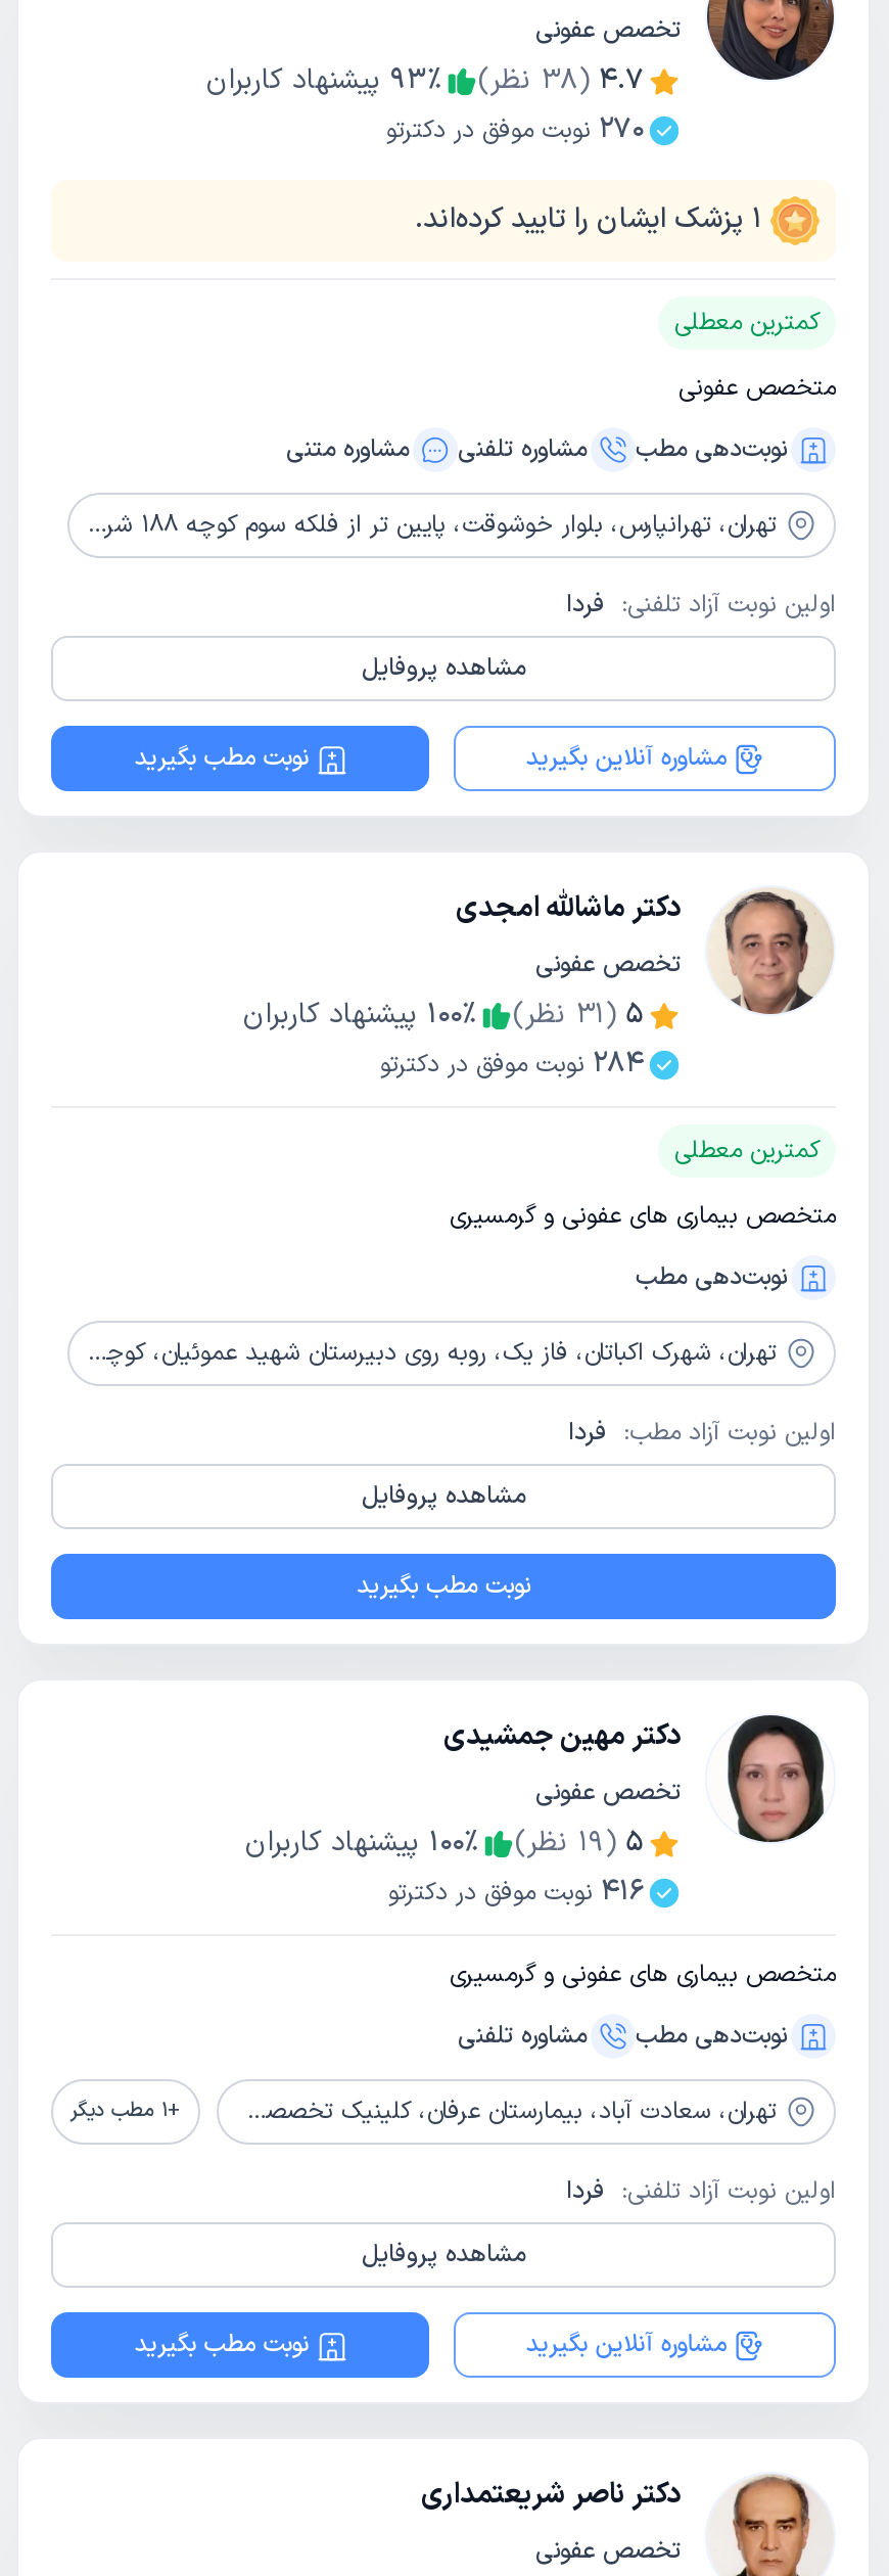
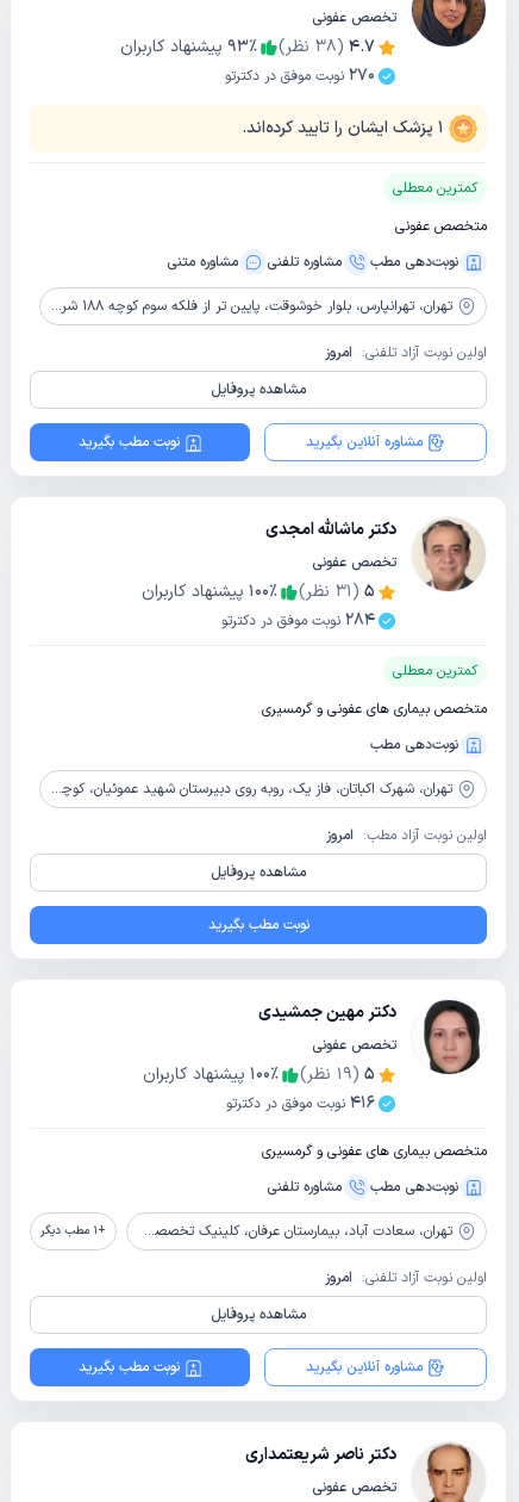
- اولین نوبت آزاد تلفنی: فردا
+ اولین نوبت آزاد تلفنی: امروز

- اولین نوبت آزاد مطب: فردا
+ اولین نوبت آزاد مطب: امروز

- اولین نوبت آزاد تلفنی: فردا
+ اولین نوبت آزاد تلفنی: امروز
